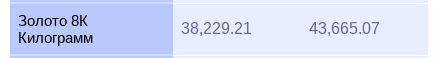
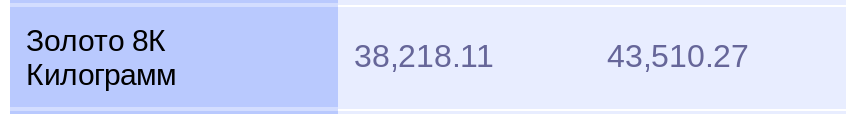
- 38,229.21
+ 38,218.11

- 43,665.07
+ 43,510.27
